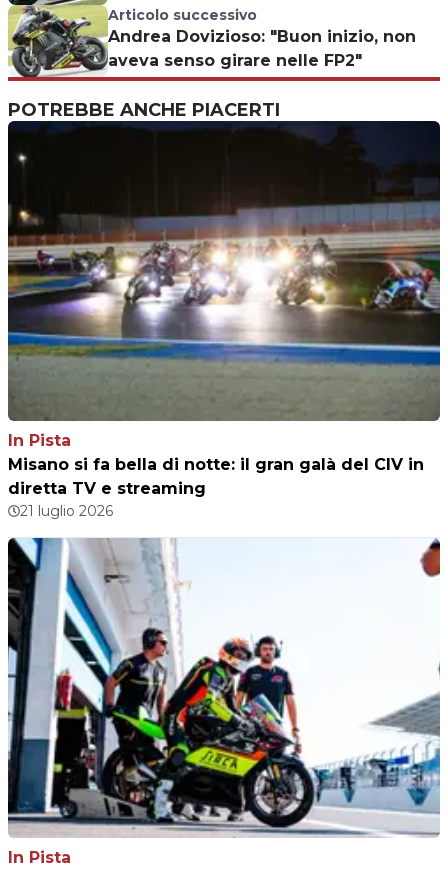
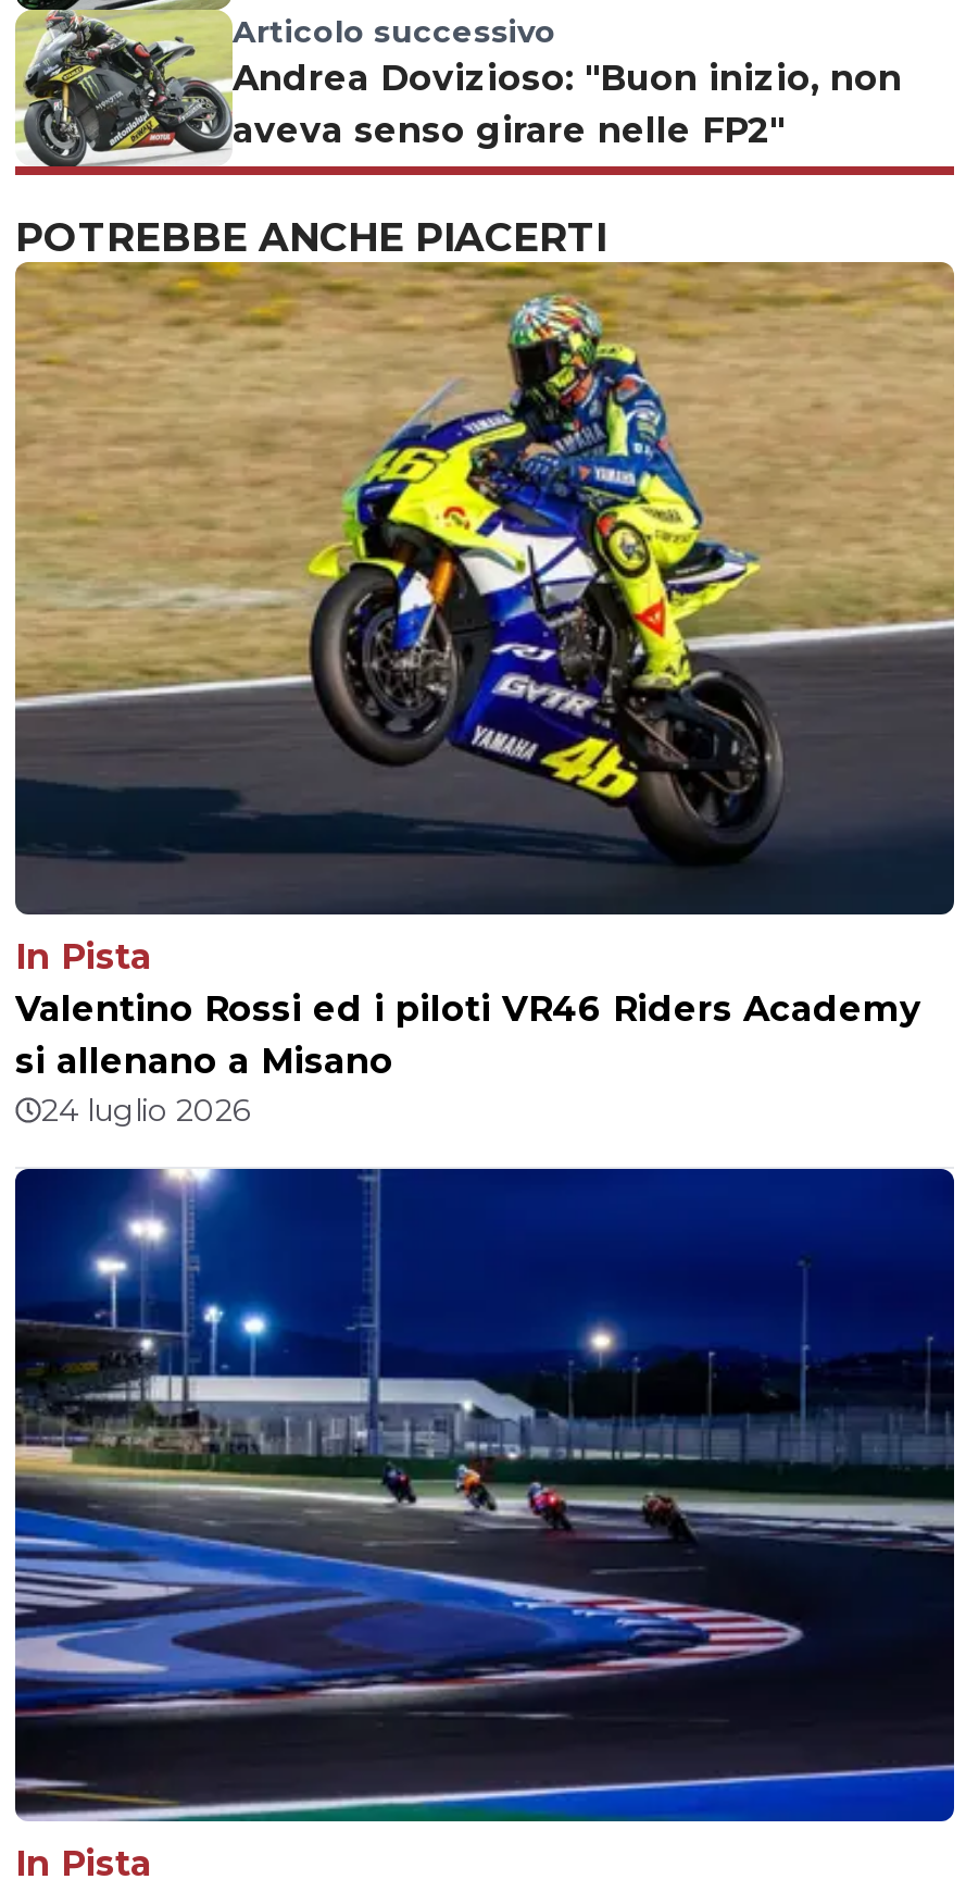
- [image]
- Misano si fa bella di notte: il gran galà del CIV in
- diretta TV e streaming
- 21 luglio 2026
+ [image]
+ Valentino Rossi ed i piloti VR46 Riders Academy
+ si allenano a Misano
+ 24 luglio 2026

- [image]
+ [image]
